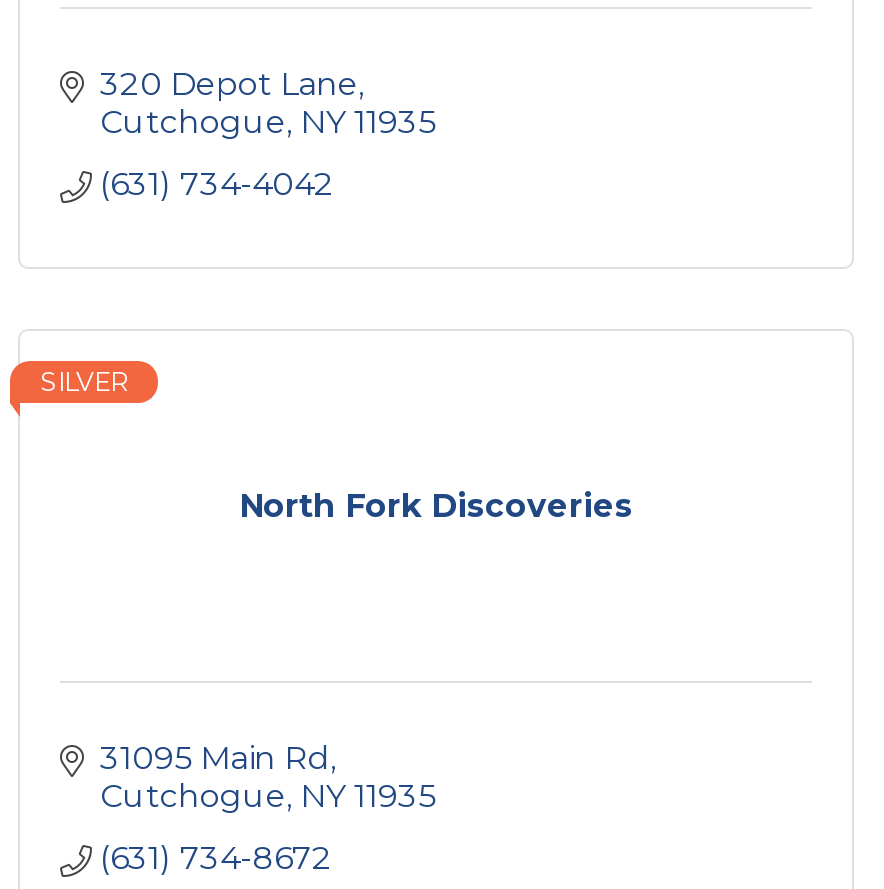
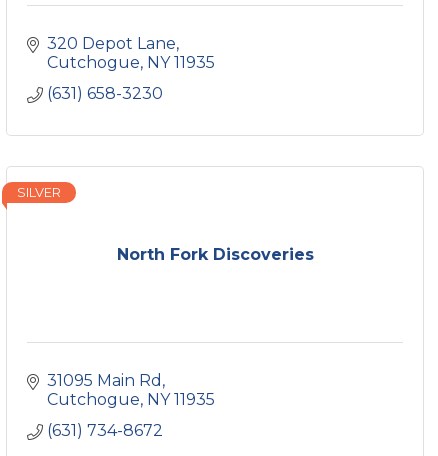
- (631) 734-4042
+ (631) 658-3230
